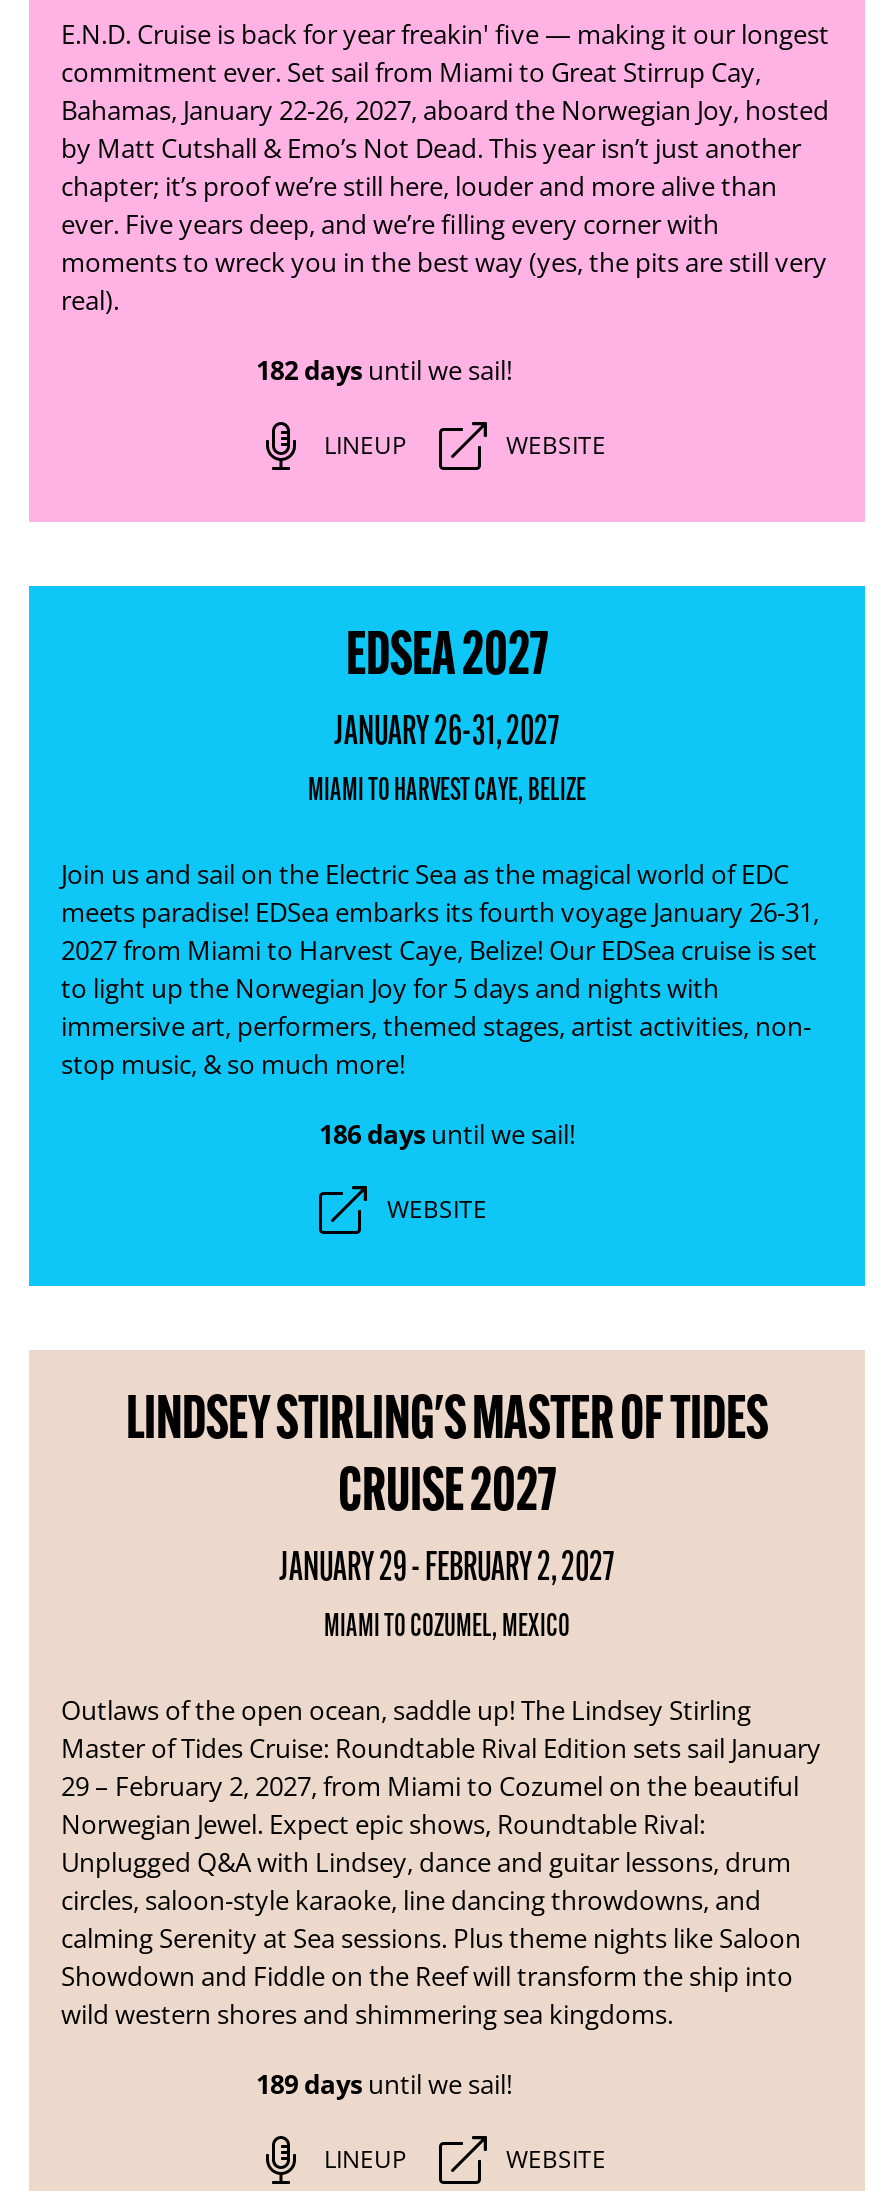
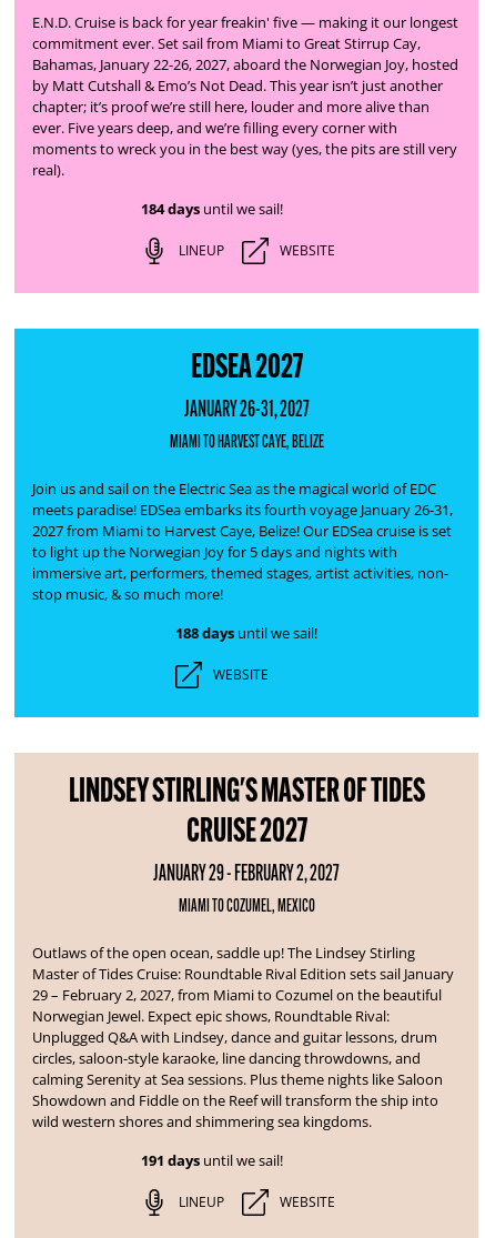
- 182 days until we sail!
+ 184 days until we sail!

- 186 days until we sail!
+ 188 days until we sail!

- 189 days until we sail!
+ 191 days until we sail!
